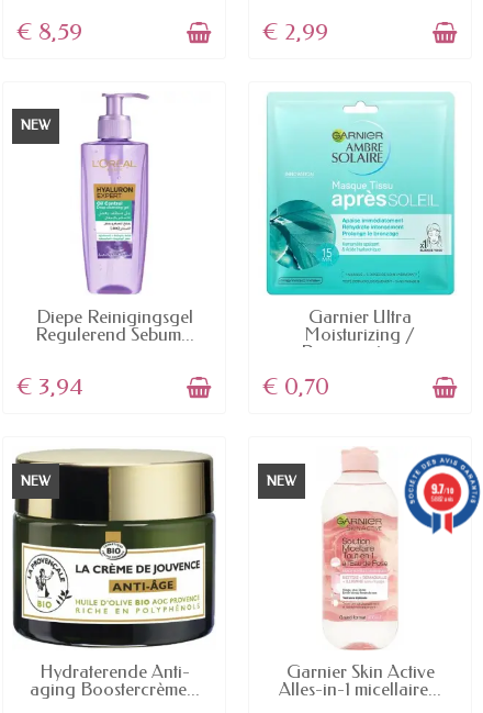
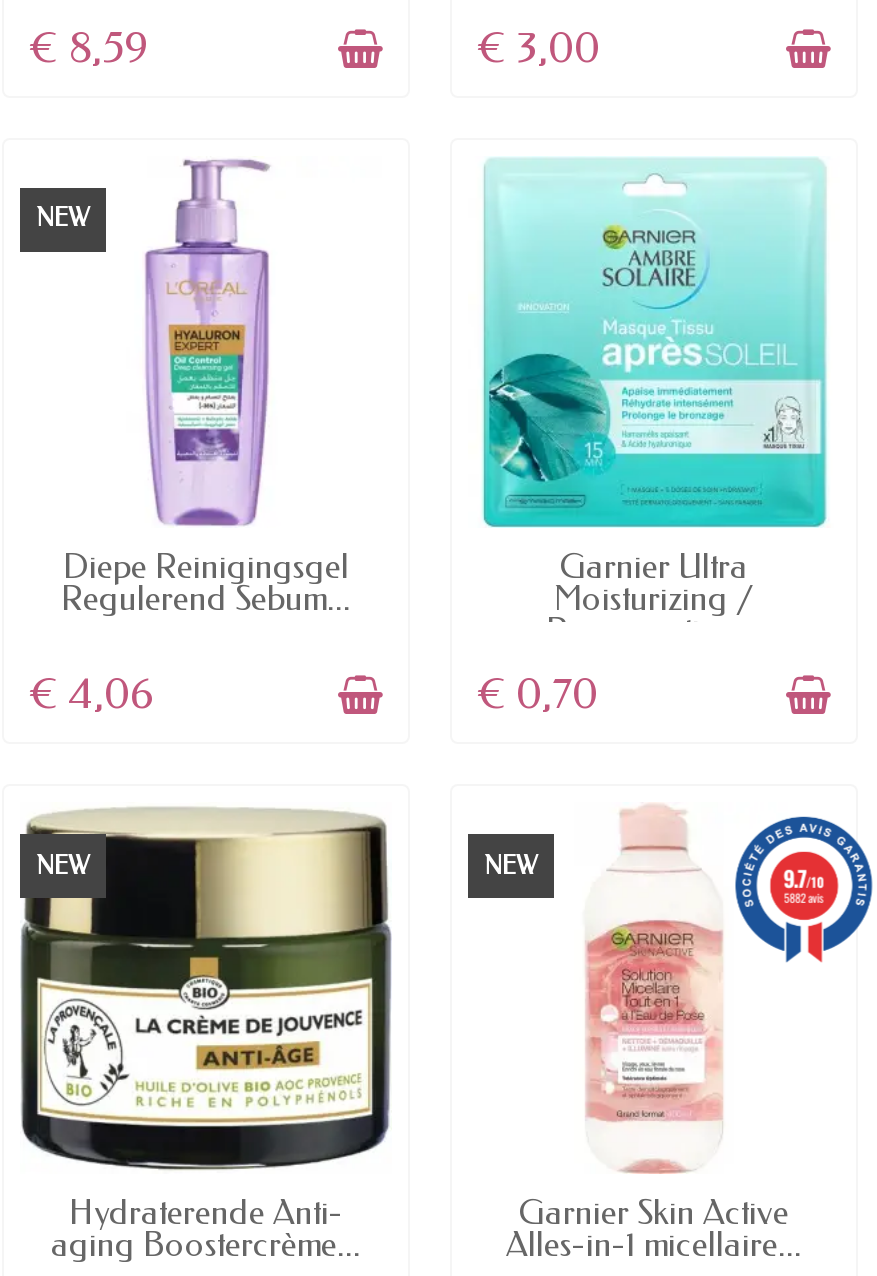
- € 2,99
+ € 3,00

- € 3,94
+ € 4,06
